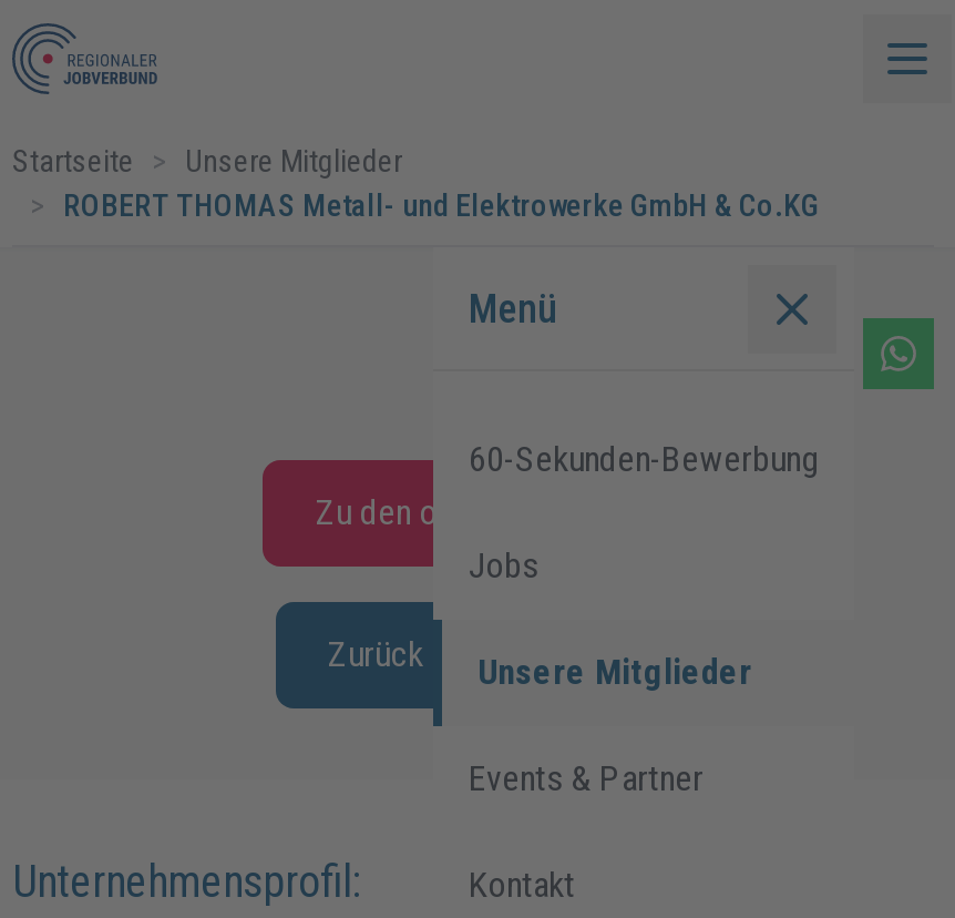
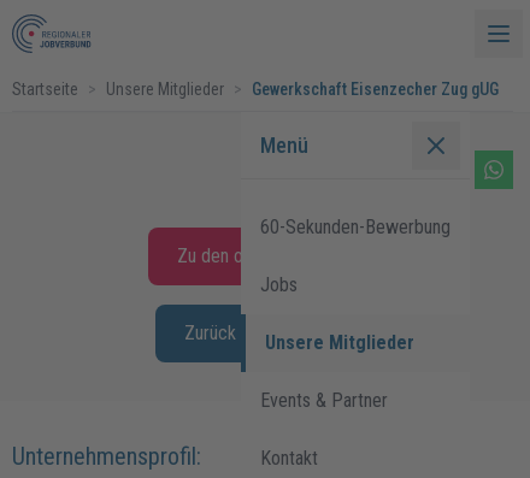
- Startseite > Unsere Mitglieder
- > ROBERT THOMAS Metall- und Elektrowerke GmbH & Co.KG
+ Startseite > Unsere Mitglieder > Gewerkschaft Eisenzecher Zug gUG
